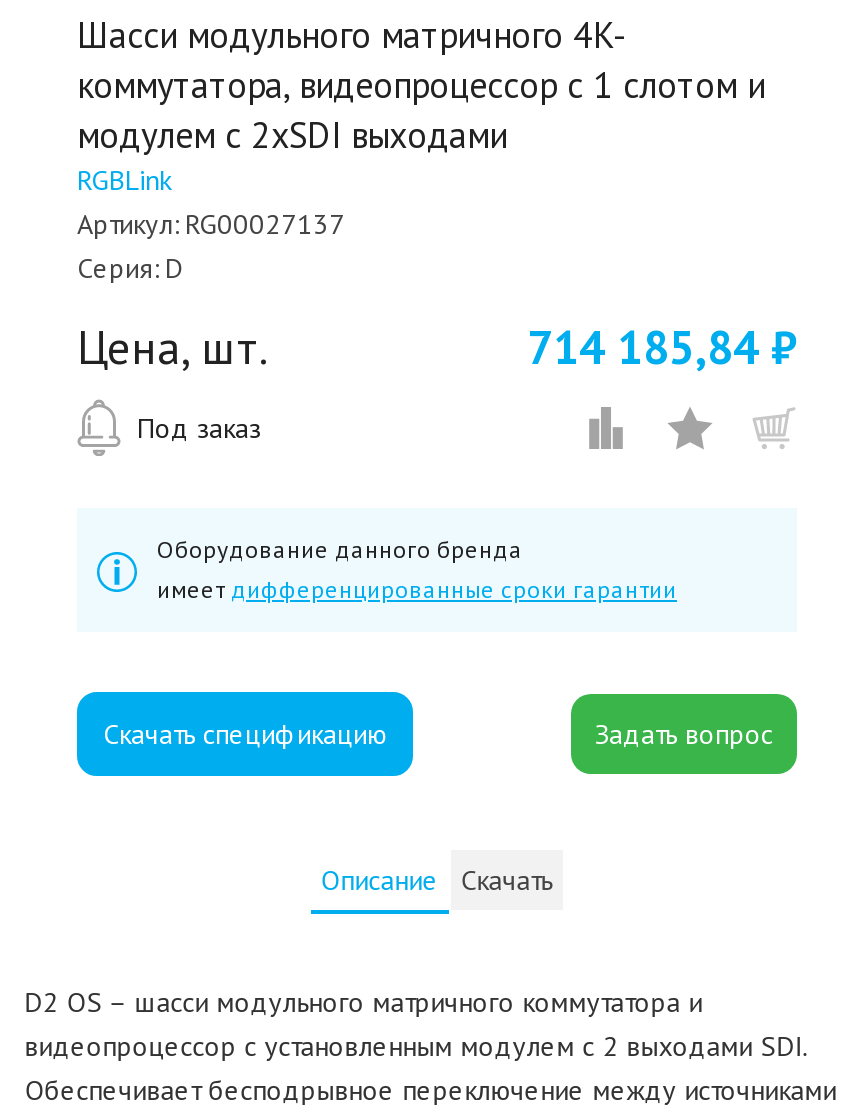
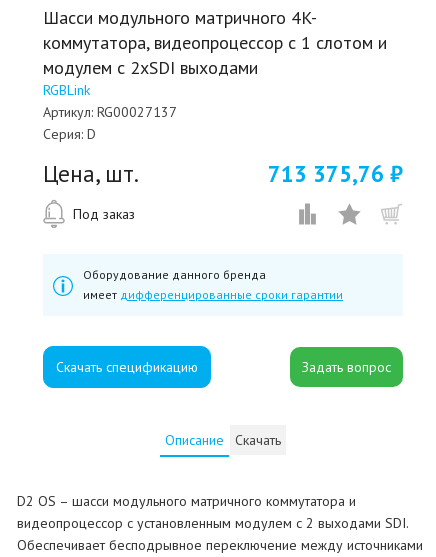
- 714 185,84 ₽
+ 713 375,76 ₽
